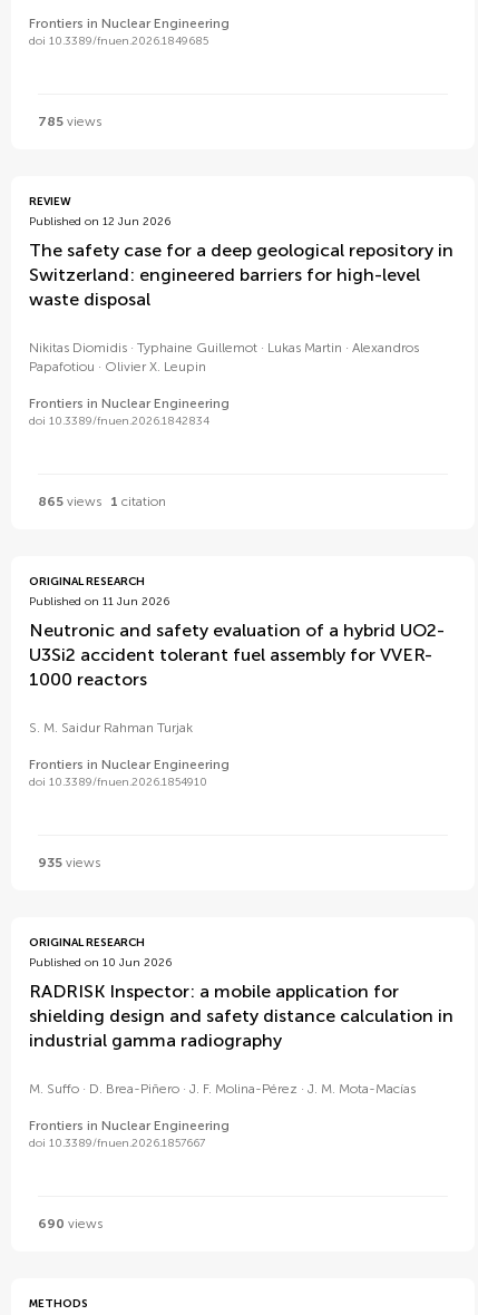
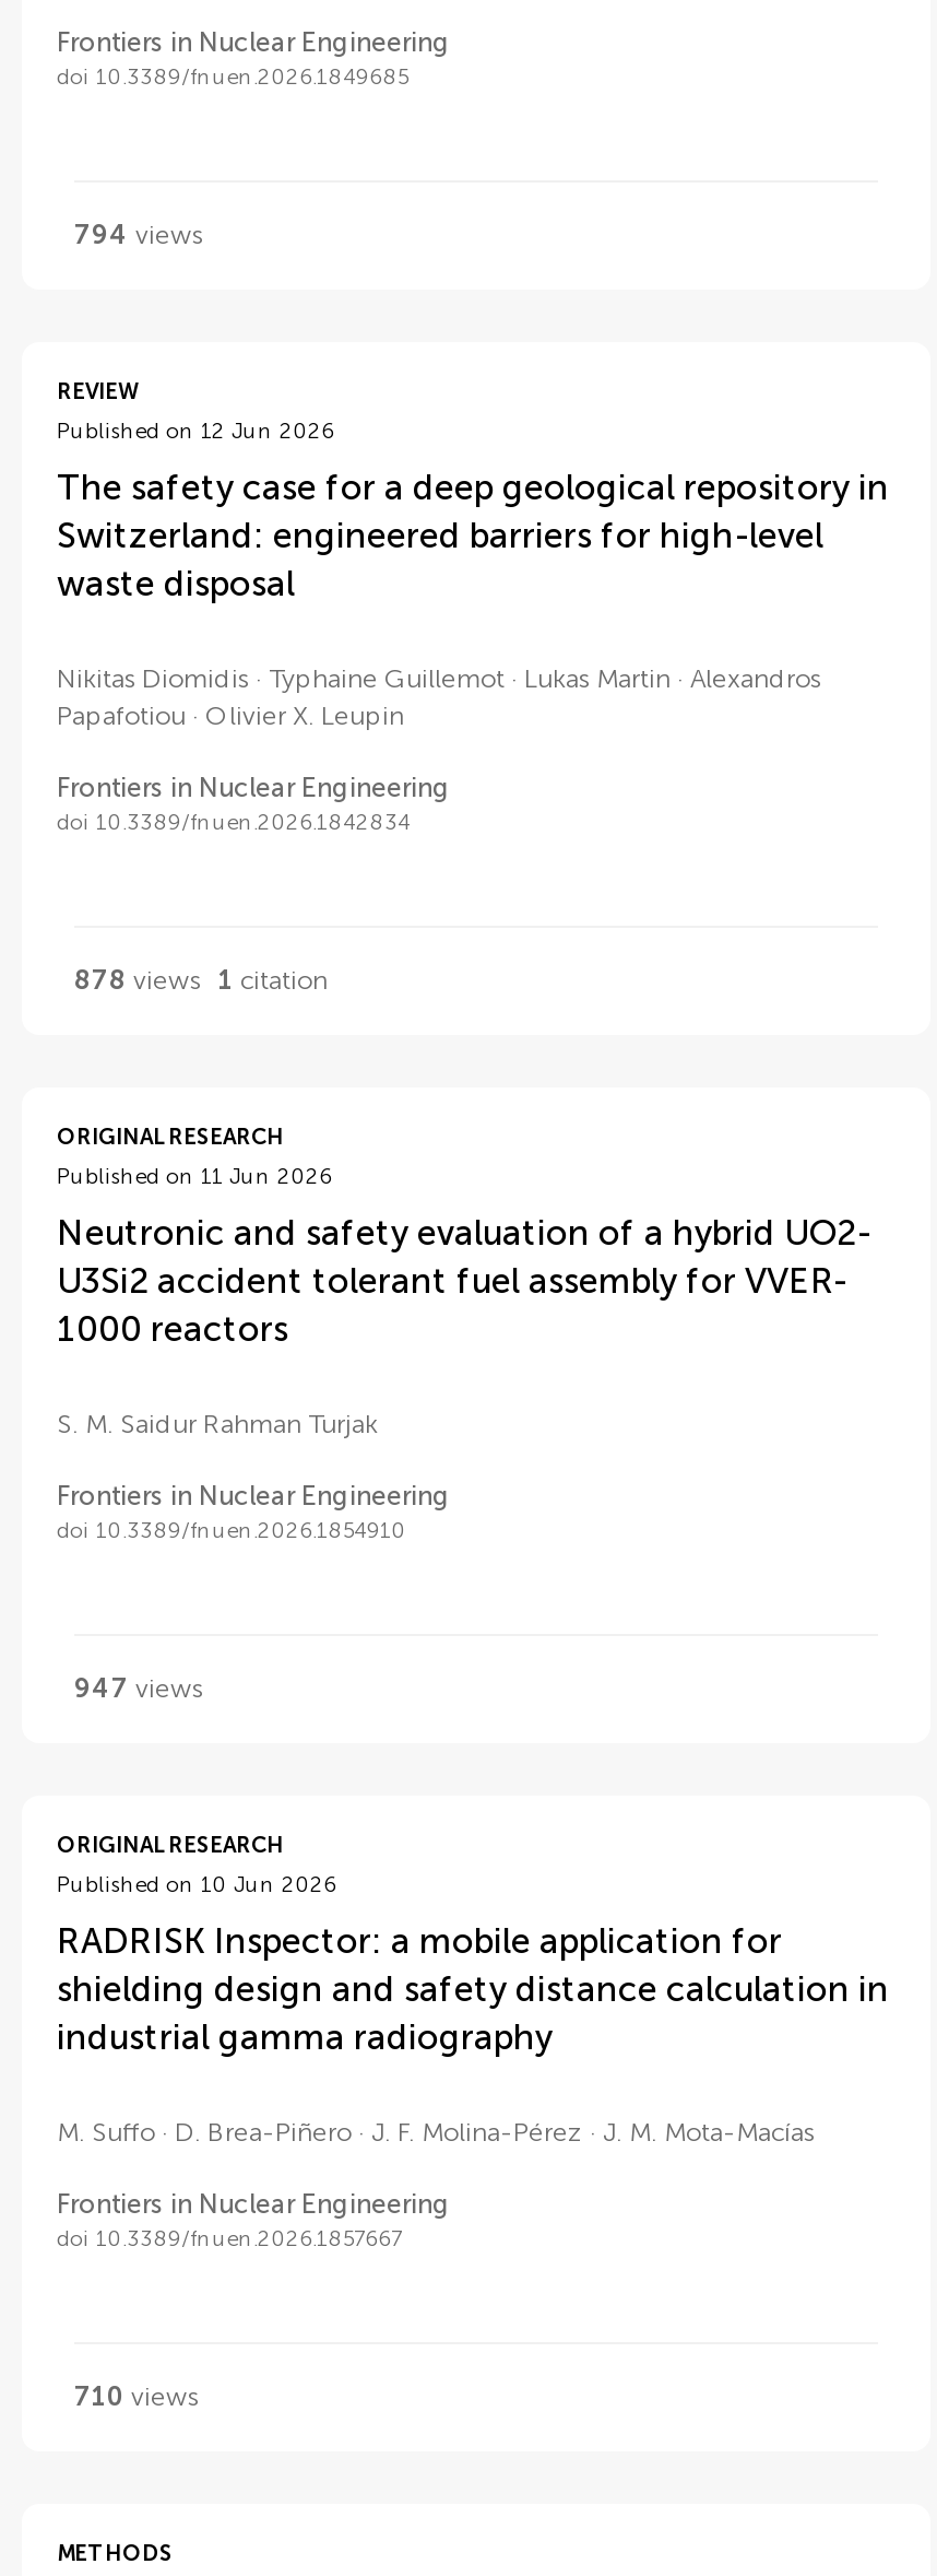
- 785 views
+ 794 views

- 865 views 1 citation
+ 878 views 1 citation

- 935 views
+ 947 views

- 690 views
+ 710 views
